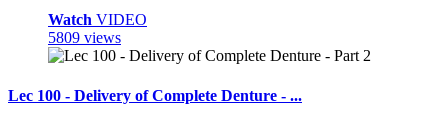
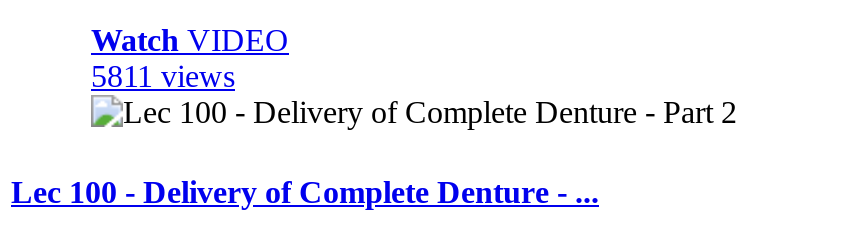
- 5809 views
+ 5811 views
